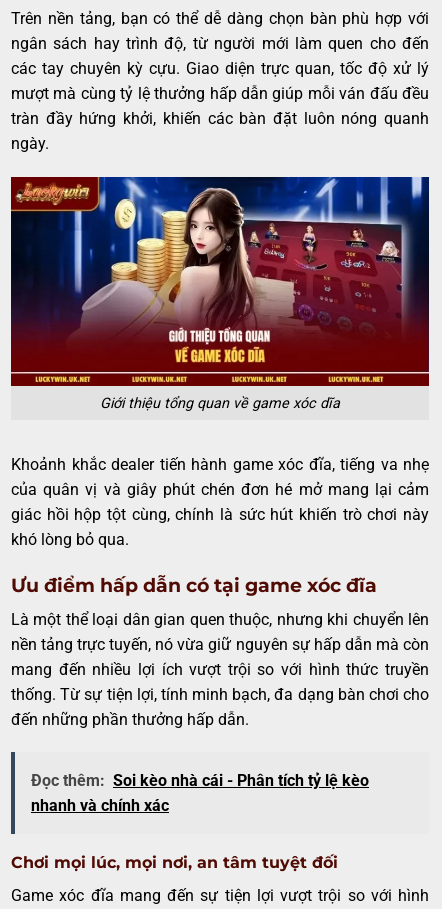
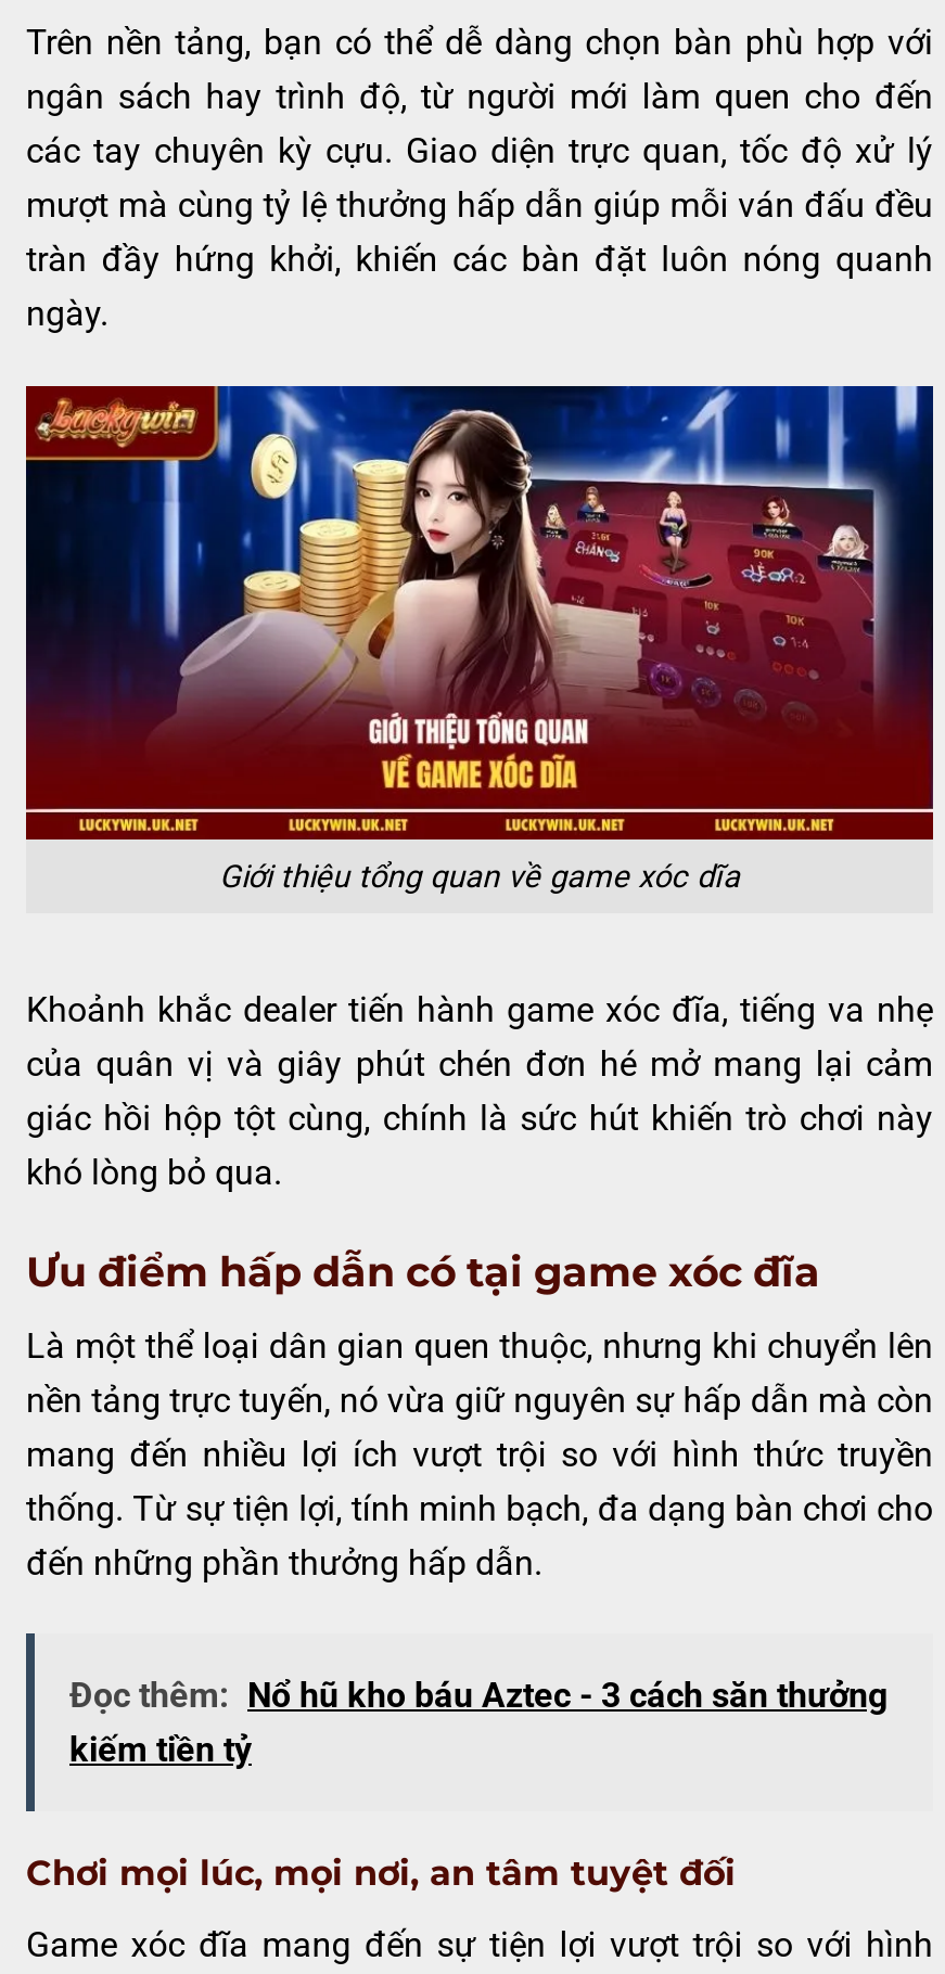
- Đọc thêm: Soi kèo nhà cái - Phân tích tỷ lệ kèo
- nhanh và chính xác
+ Đọc thêm: Nổ hũ kho báu Aztec - 3 cách săn thưởng
+ kiếm tiền tỷ
